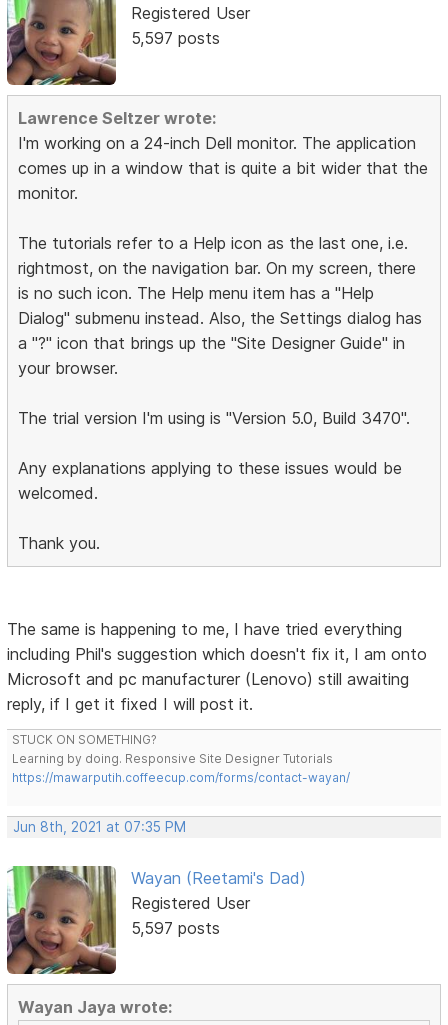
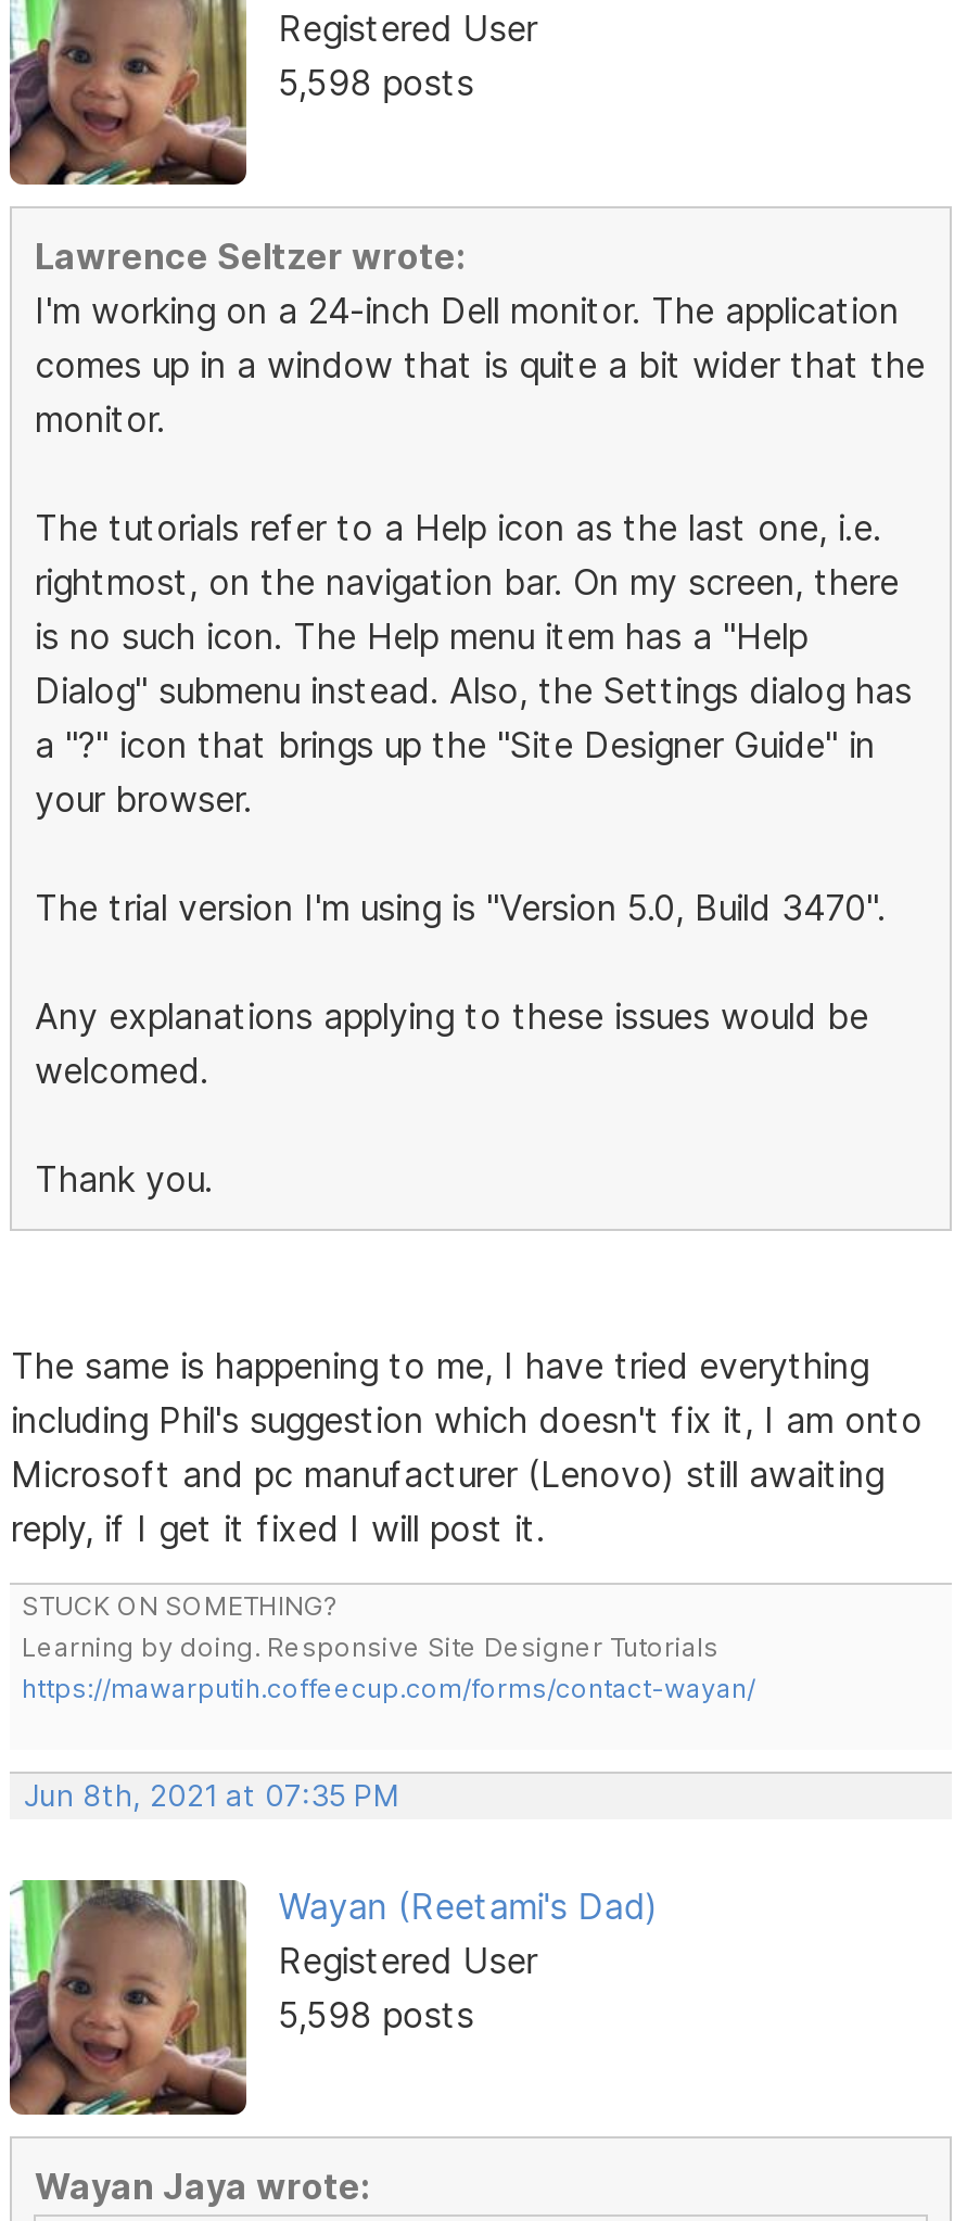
- 5,597 posts
+ 5,598 posts

- 5,597 posts
+ 5,598 posts
